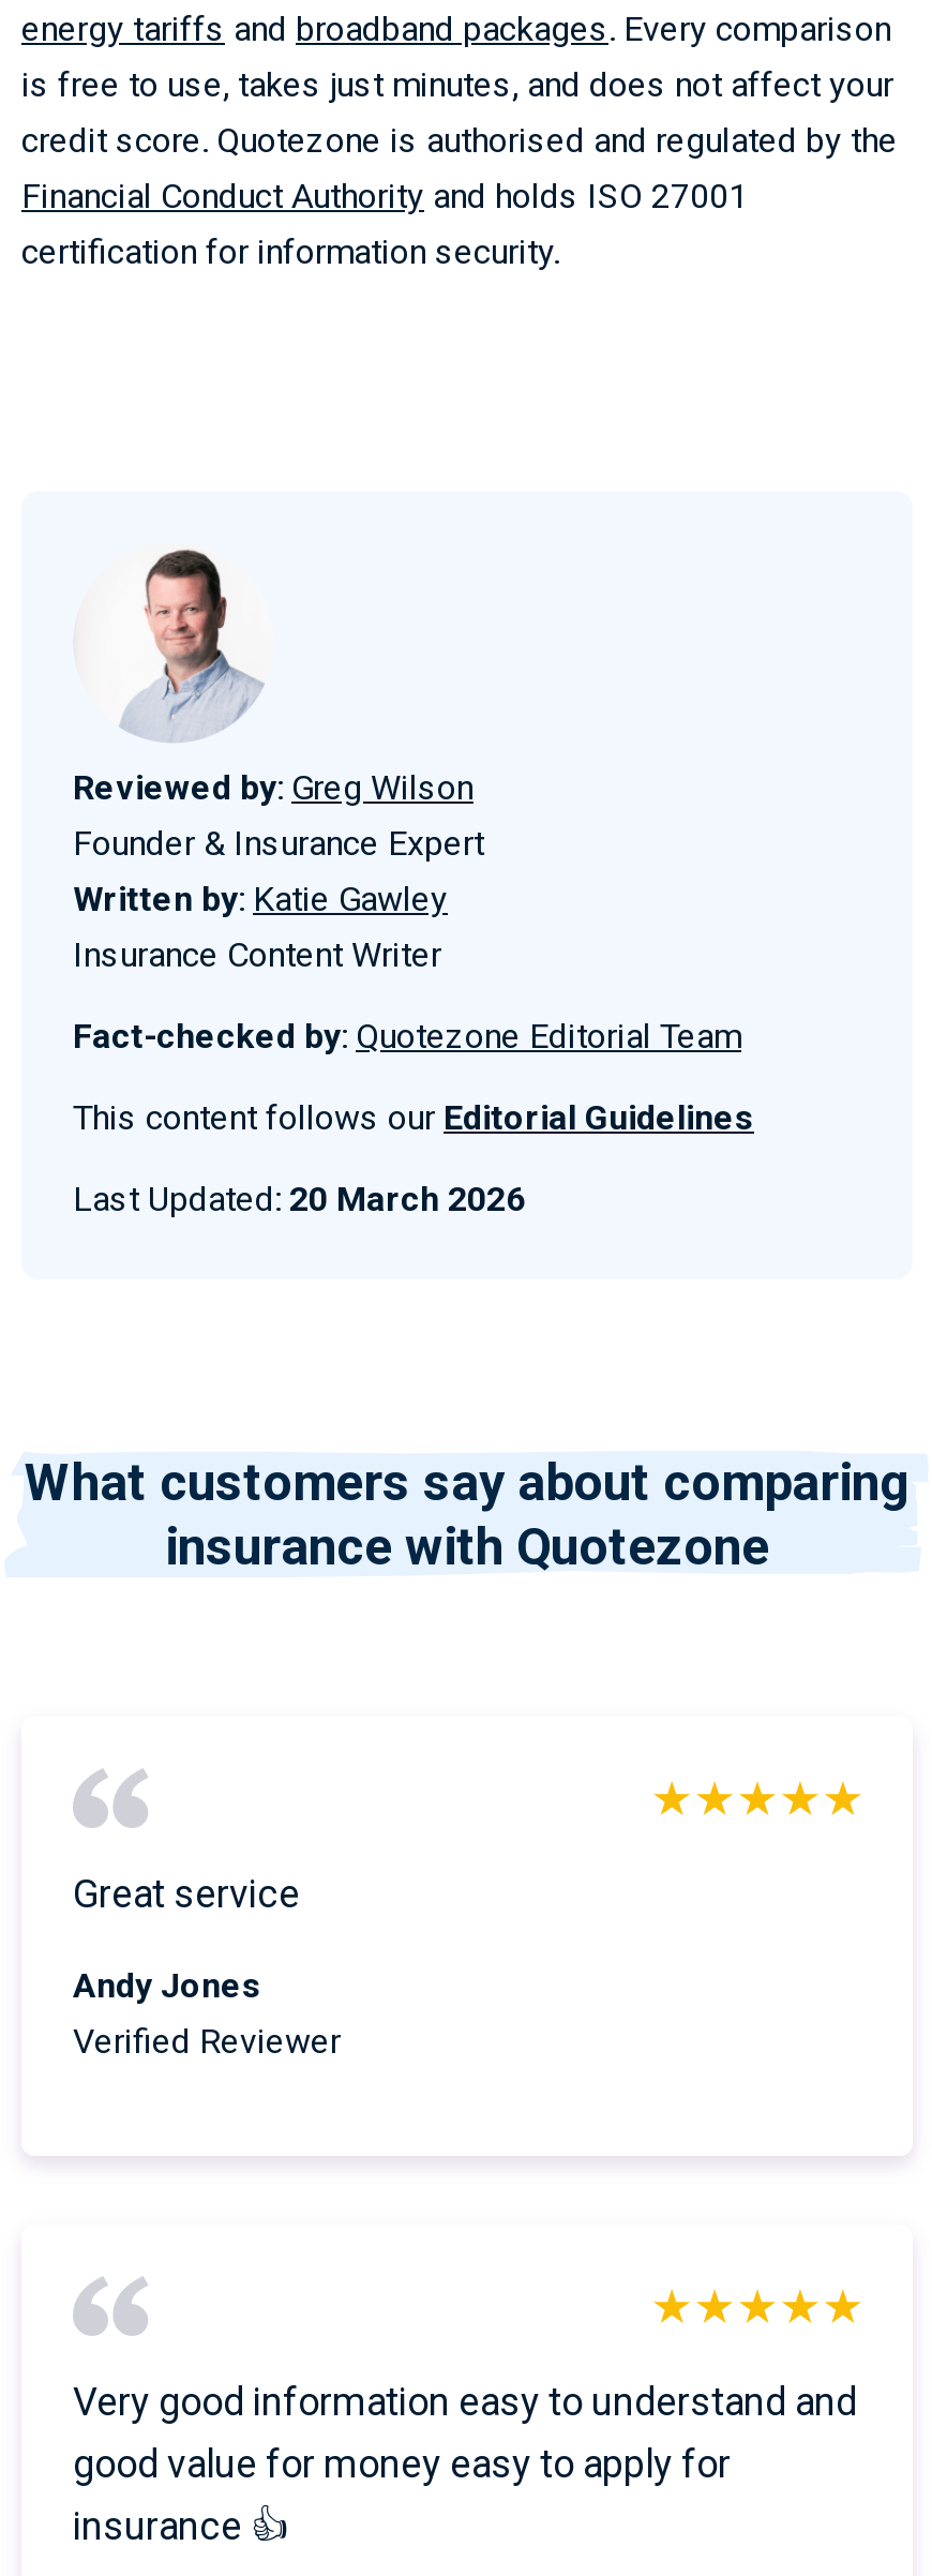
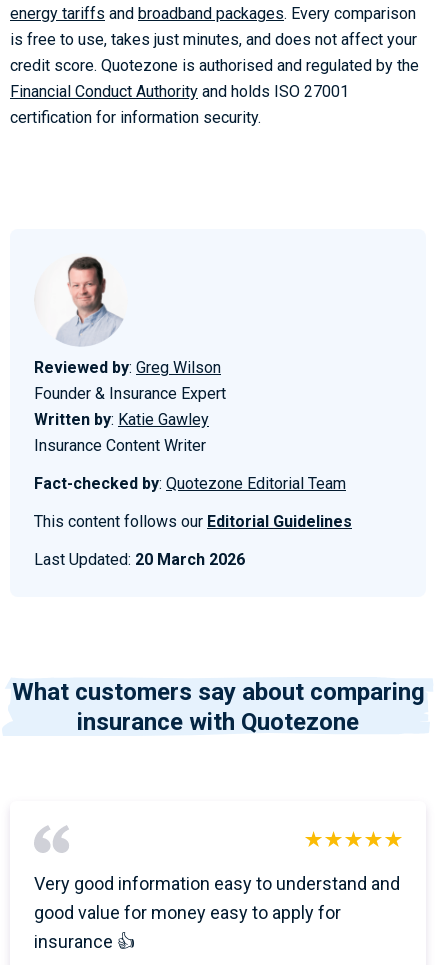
- Great service
- Andy Jones
- Verified Reviewer
